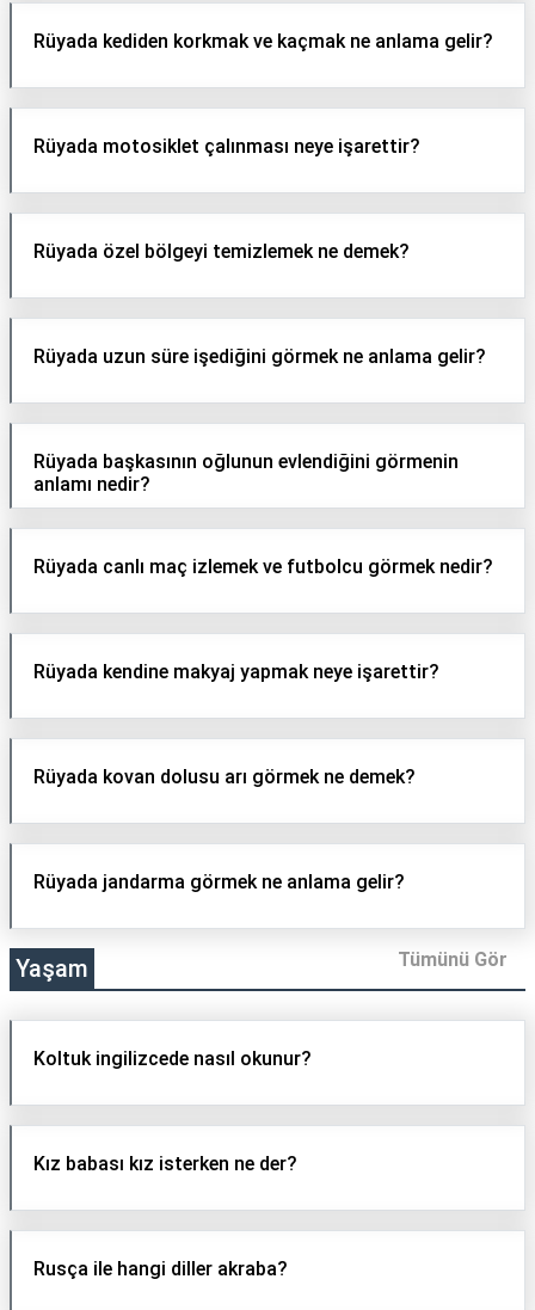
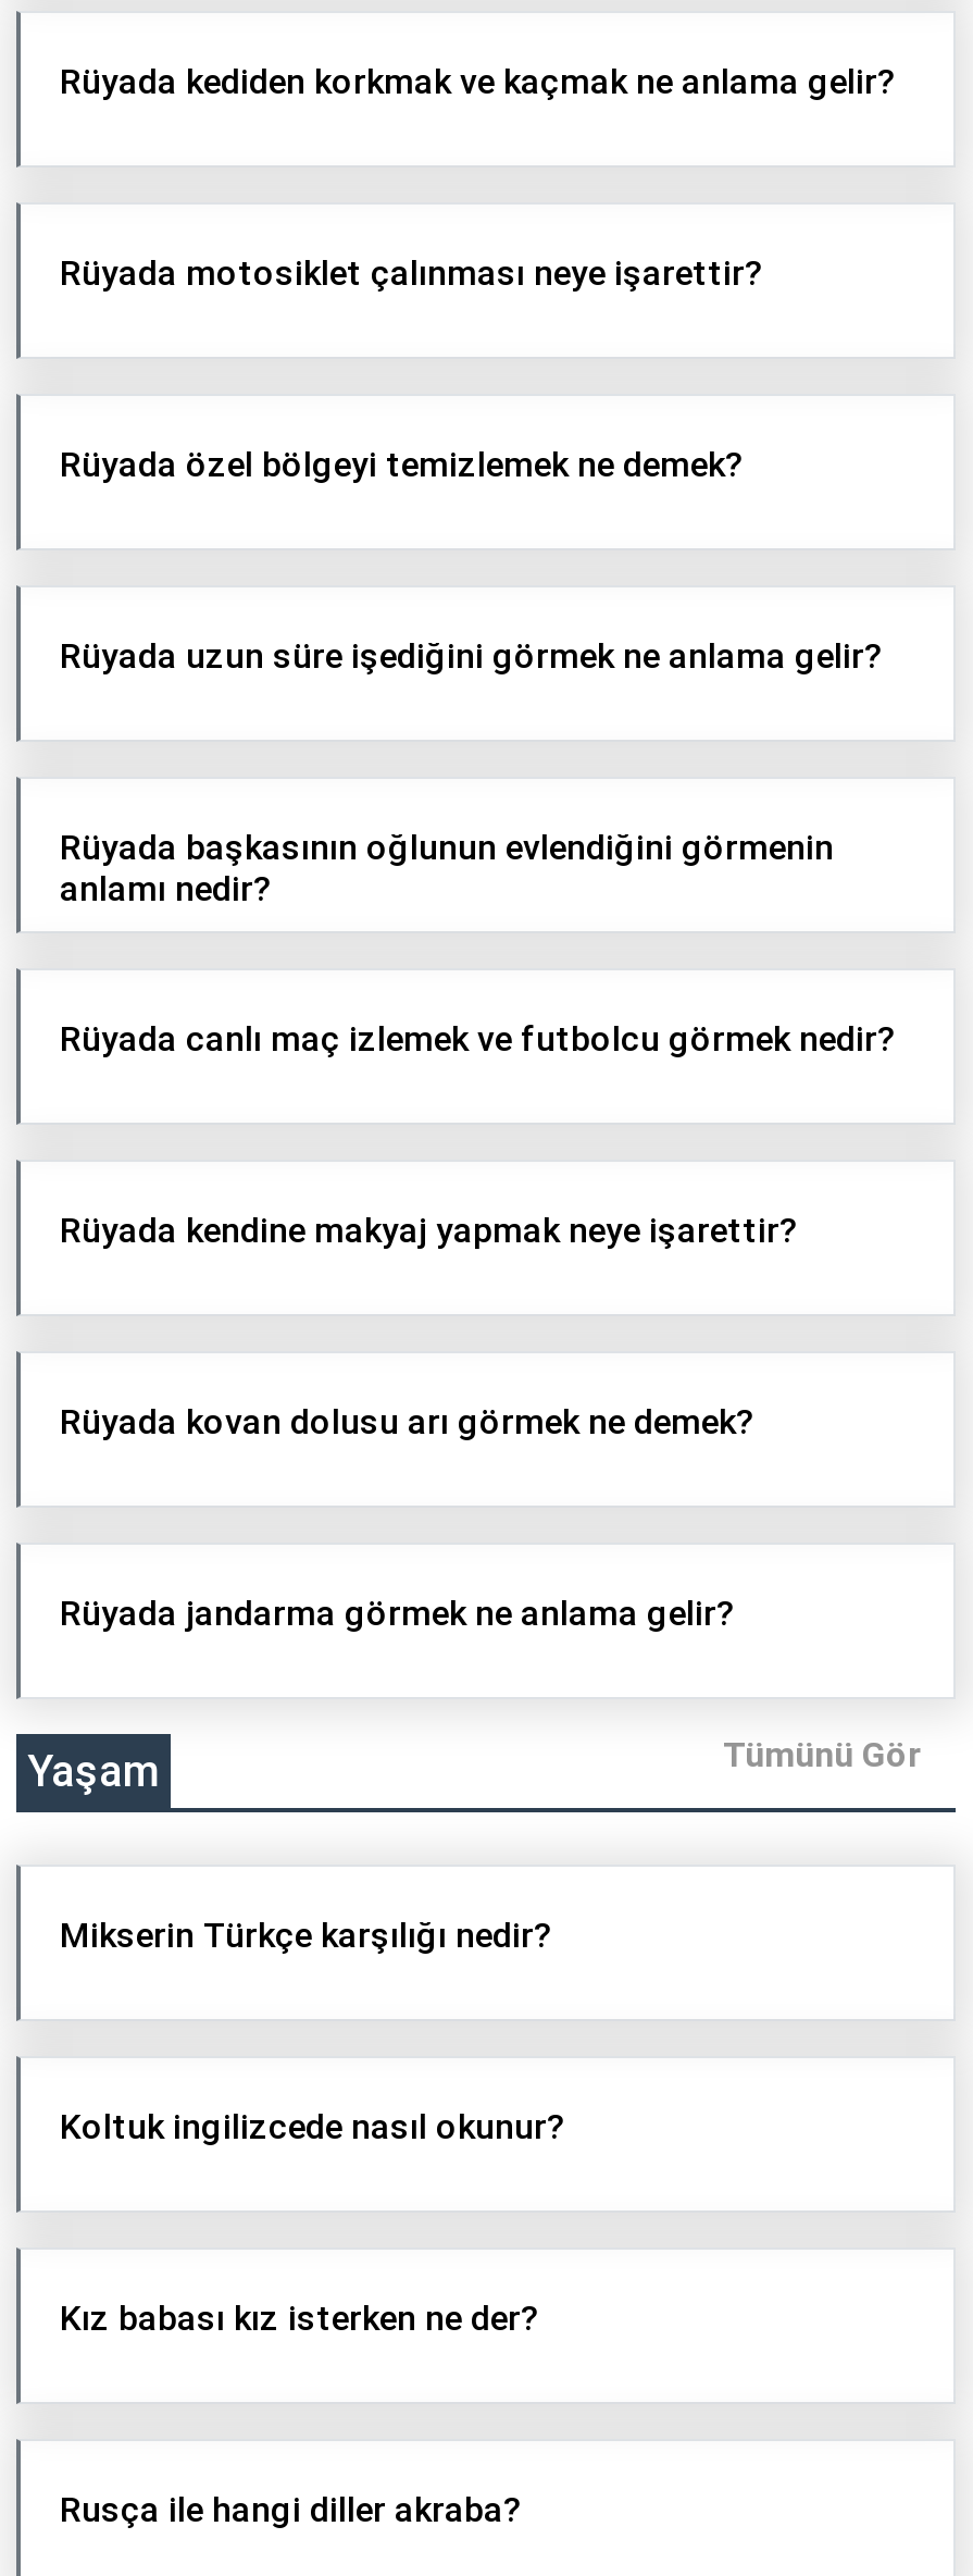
+ Mikserin Türkçe karşılığı nedir?
